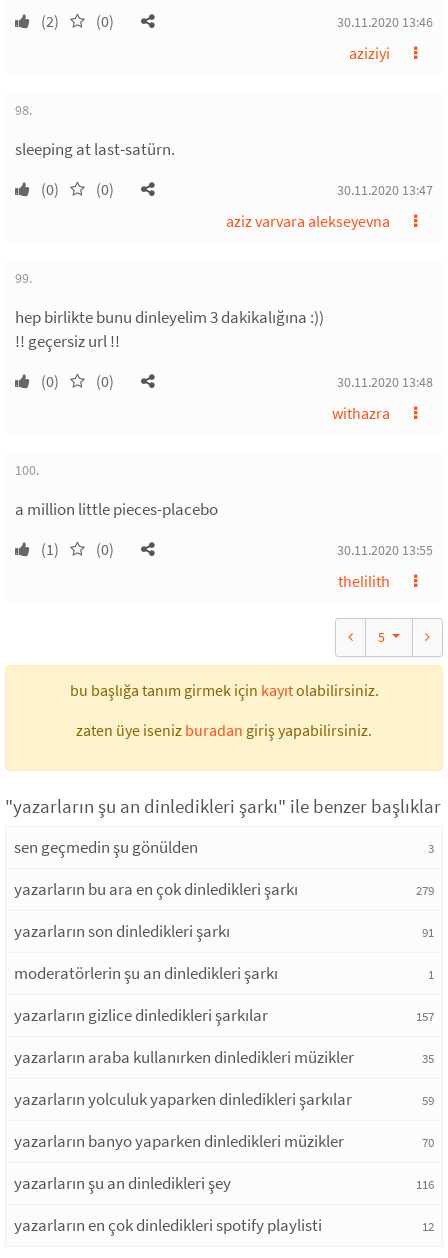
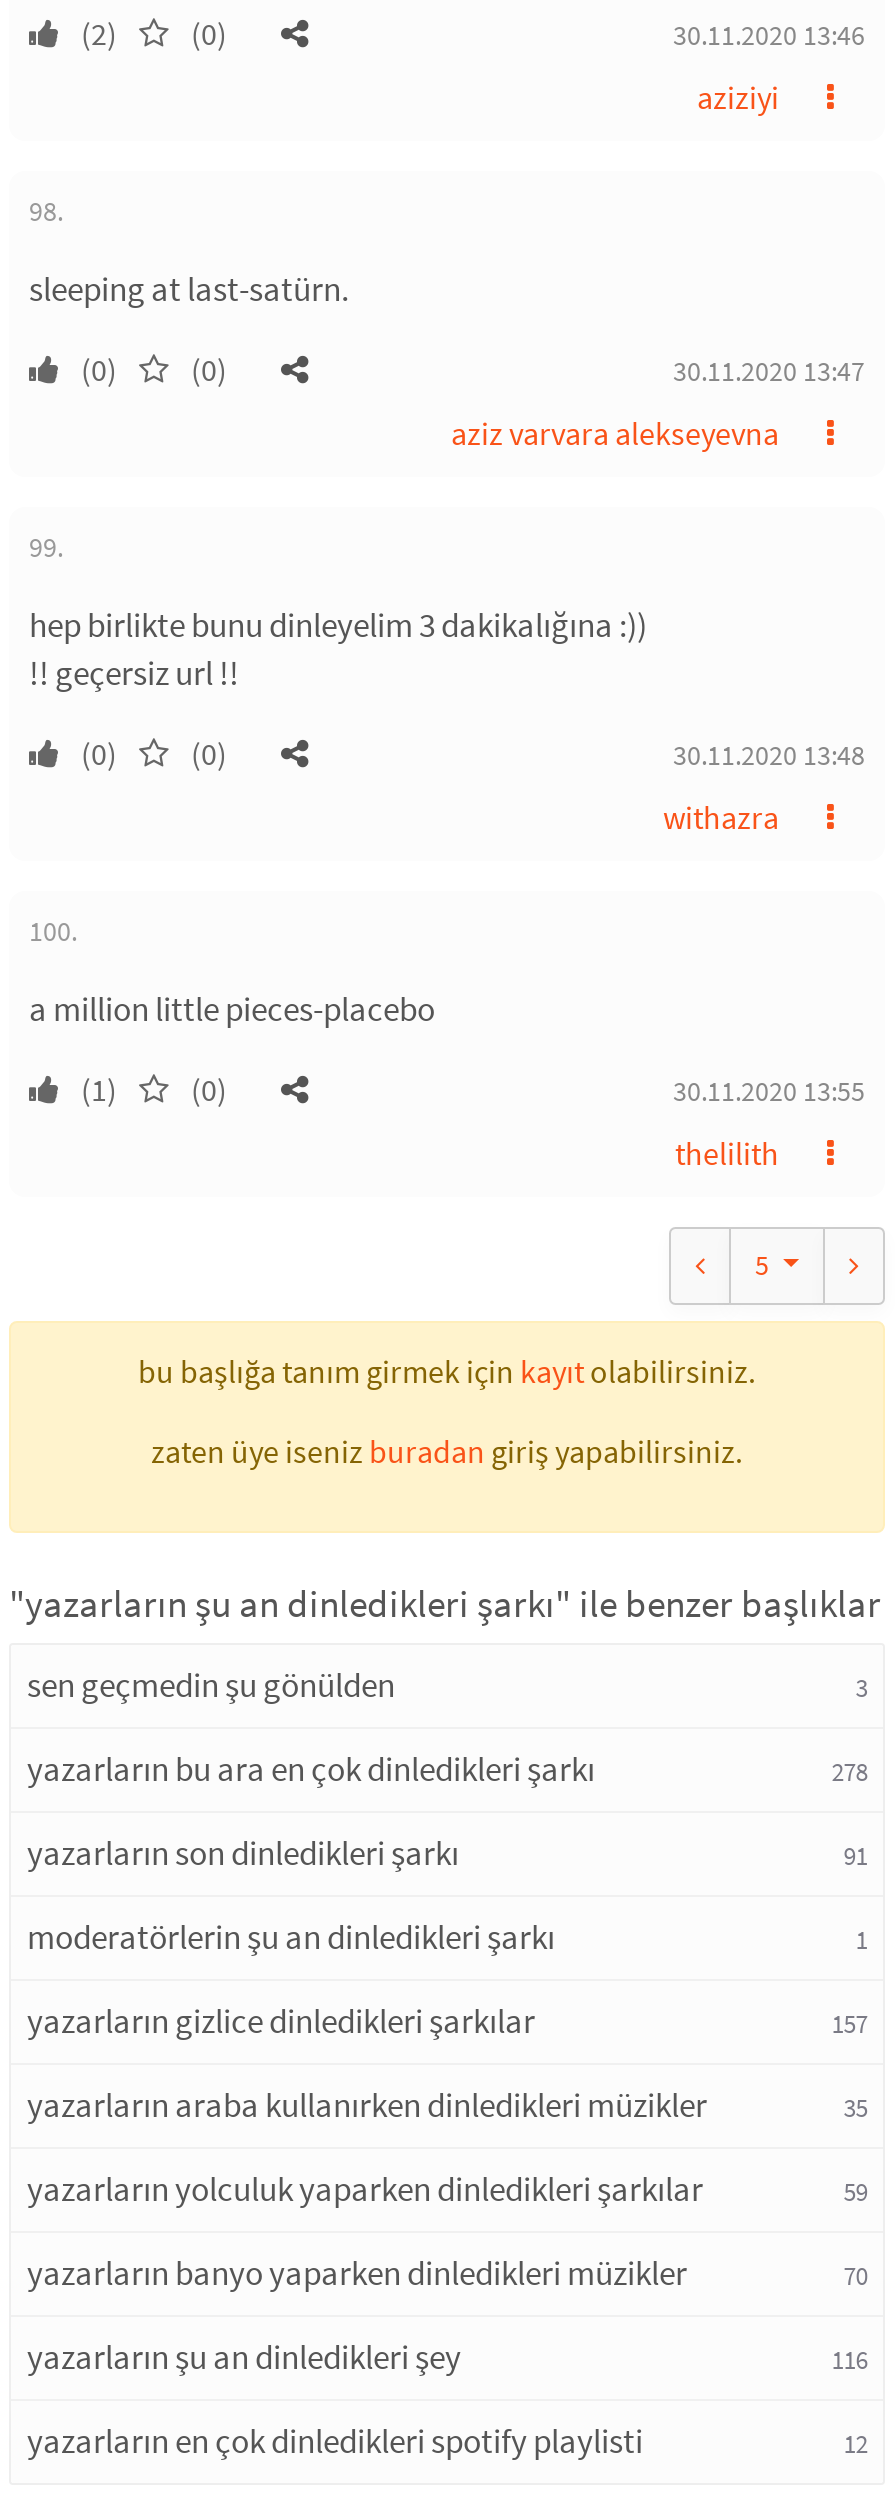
- 279
+ 278
